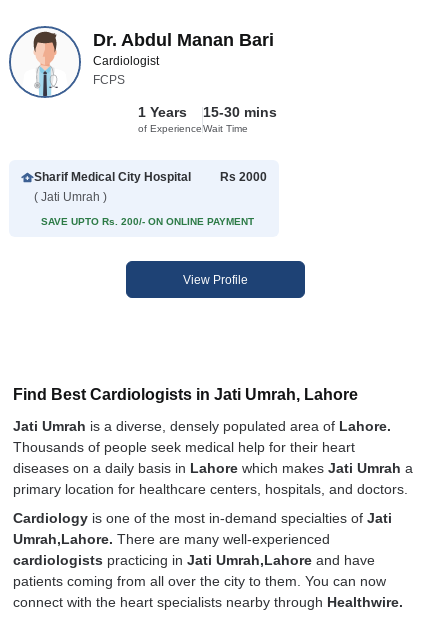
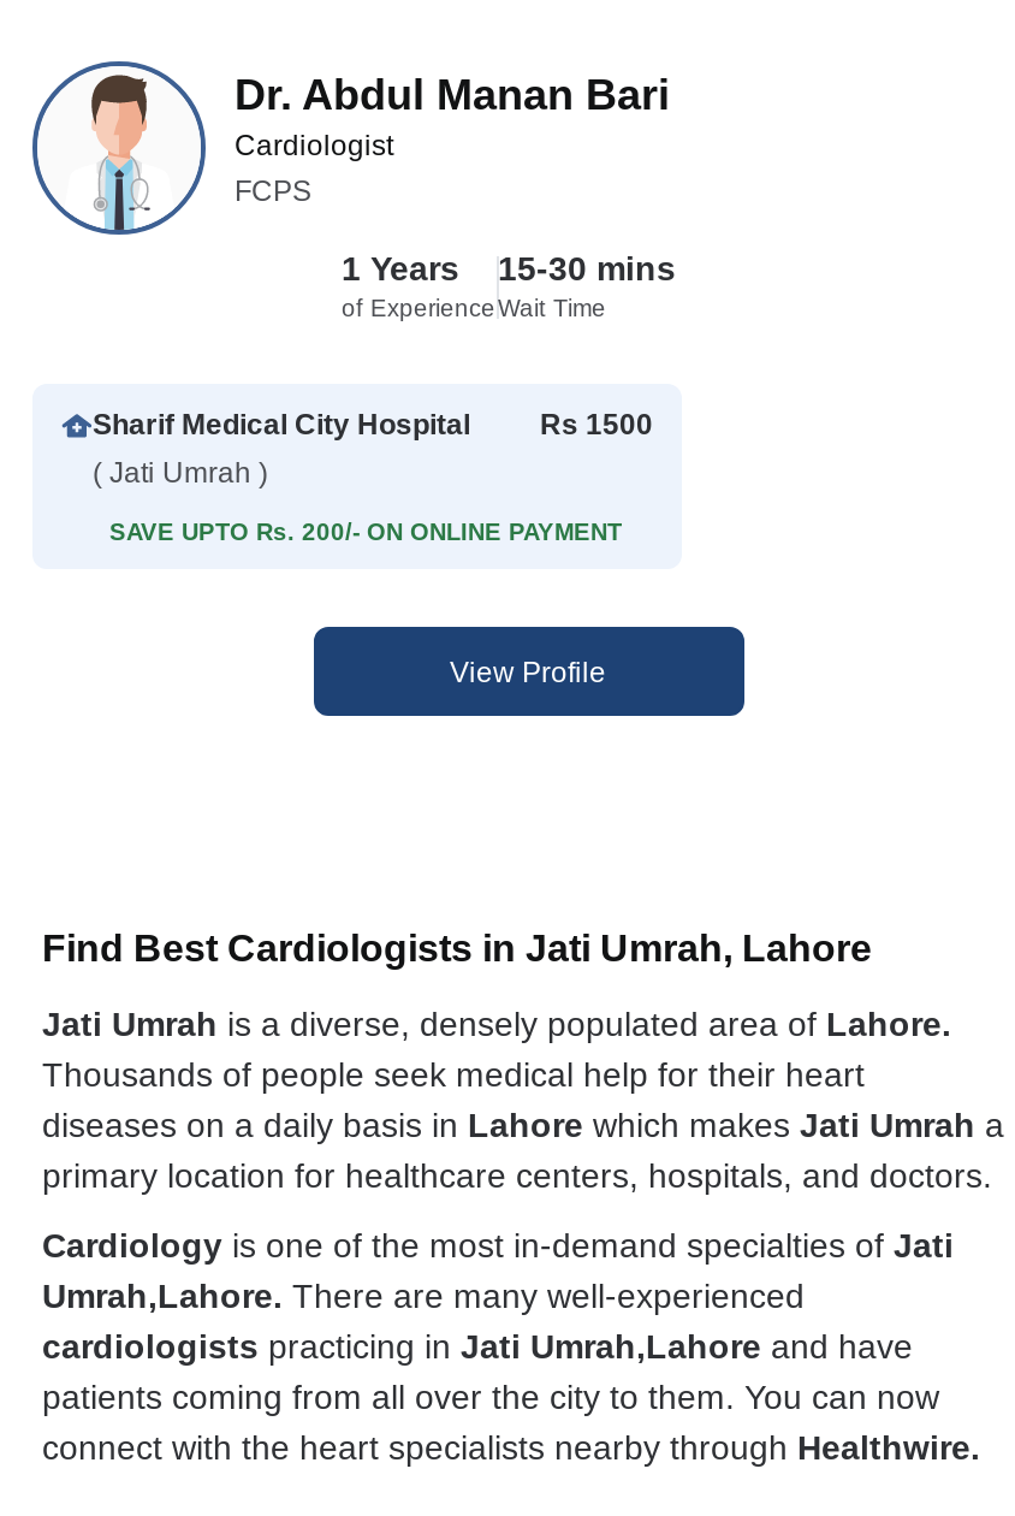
- Rs 2000
+ Rs 1500
